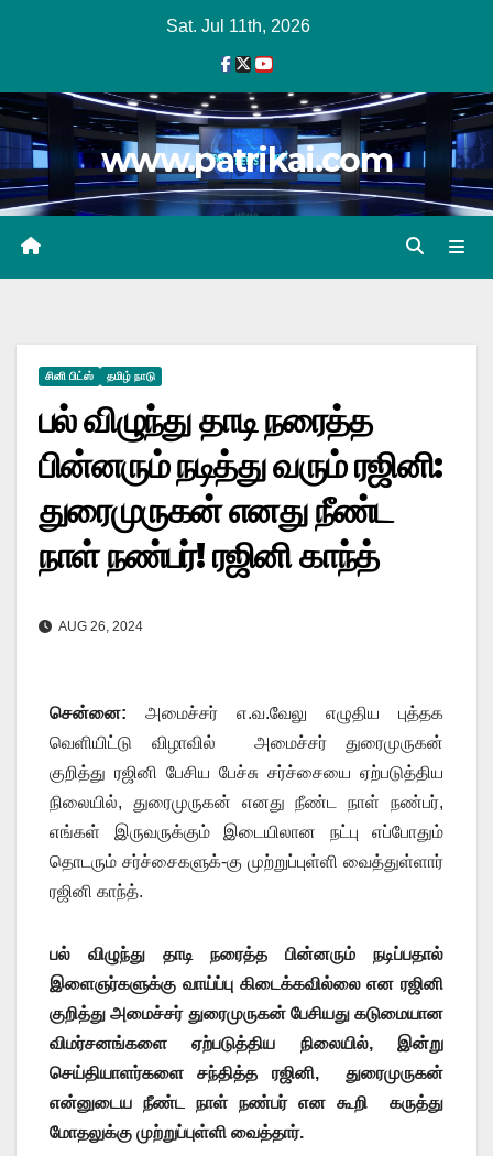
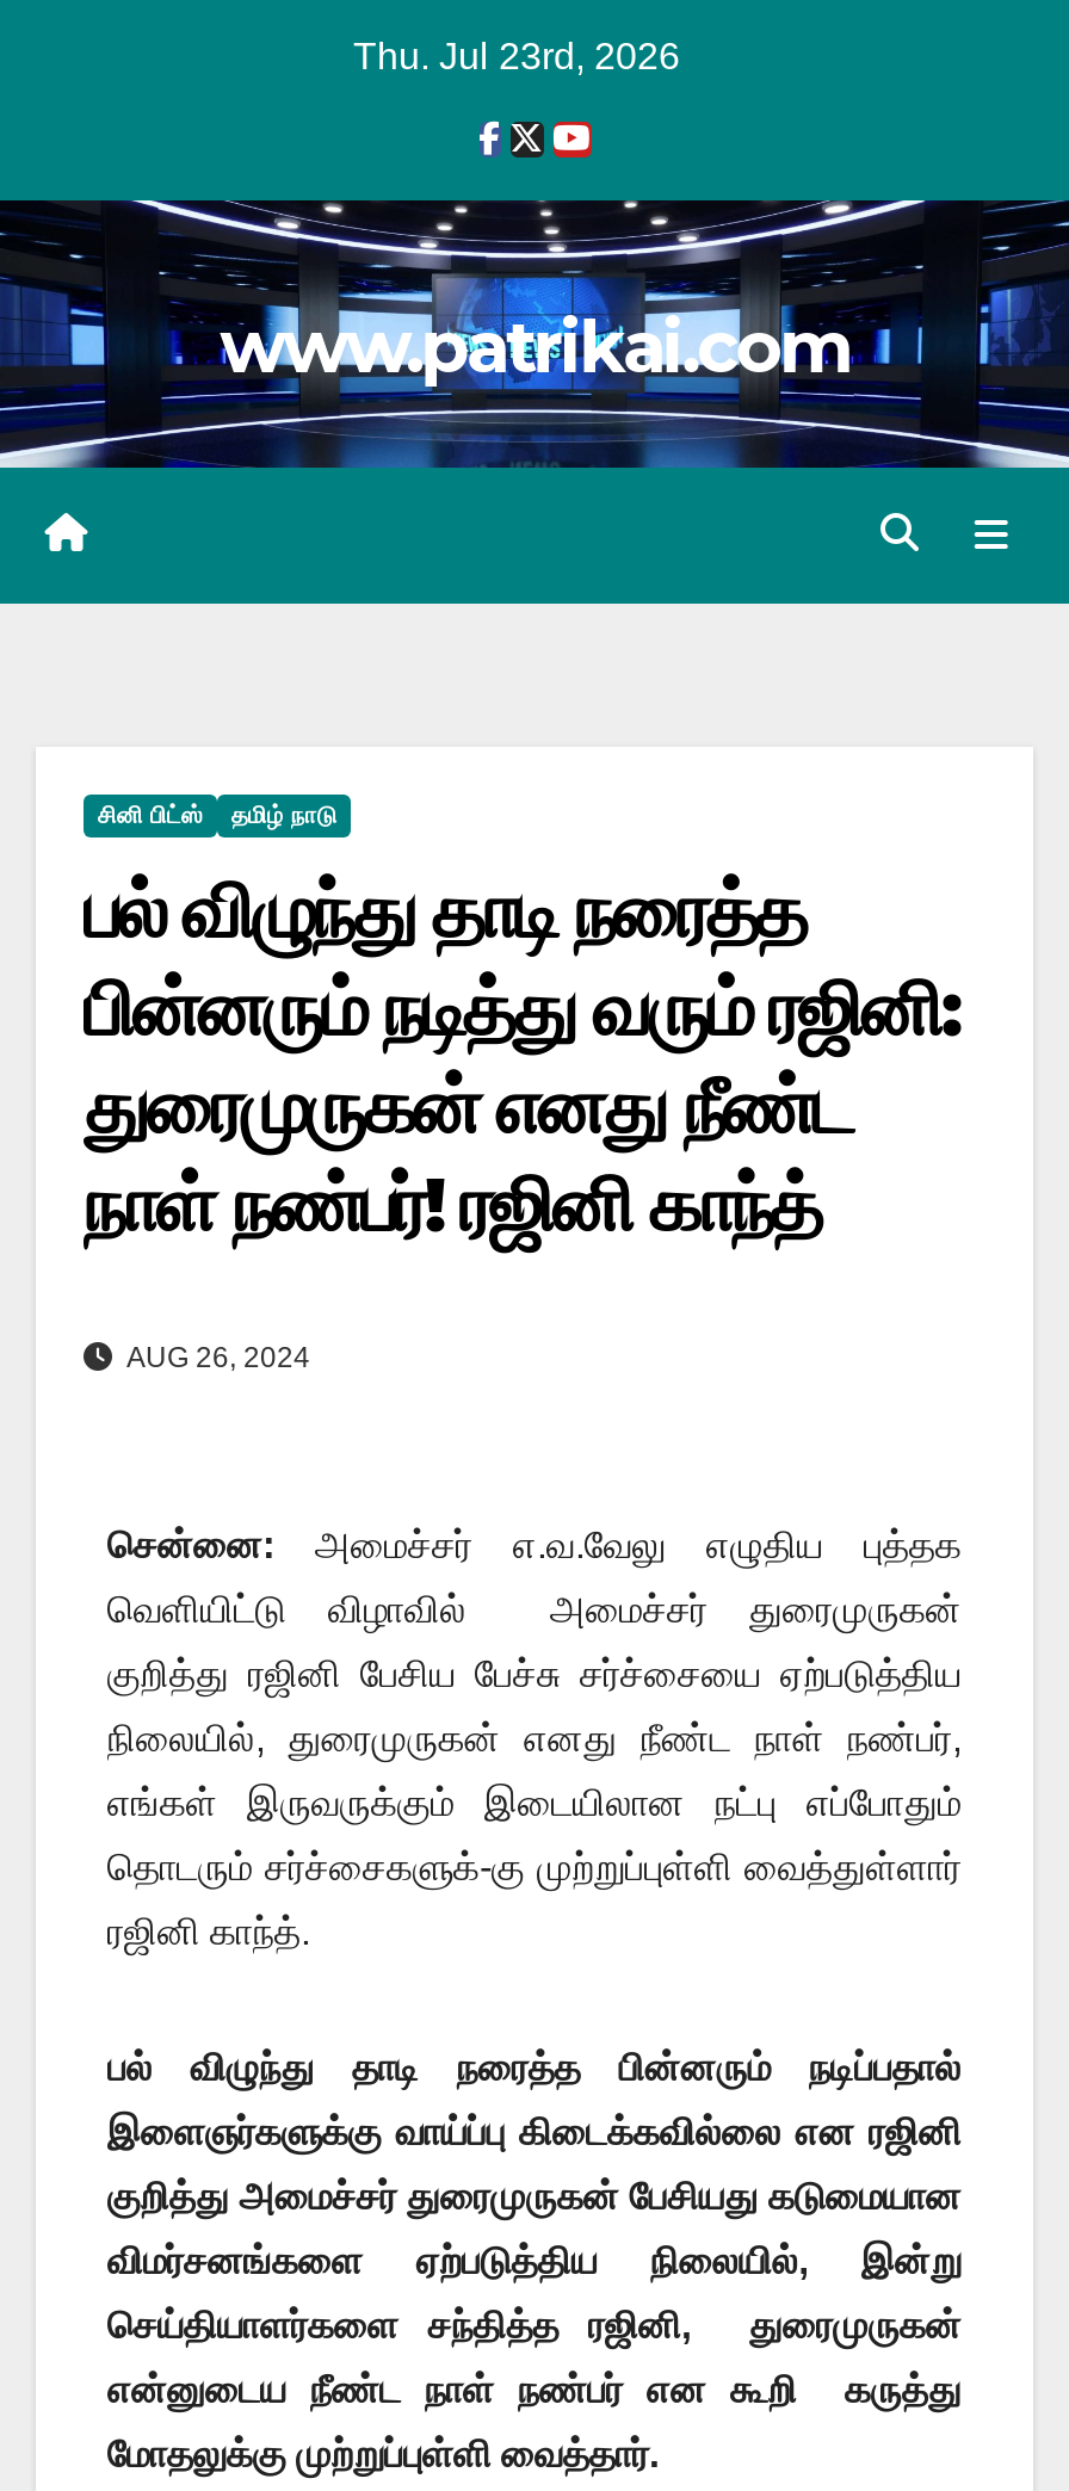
- Sat. Jul 11th, 2026
+ Thu. Jul 23rd, 2026
